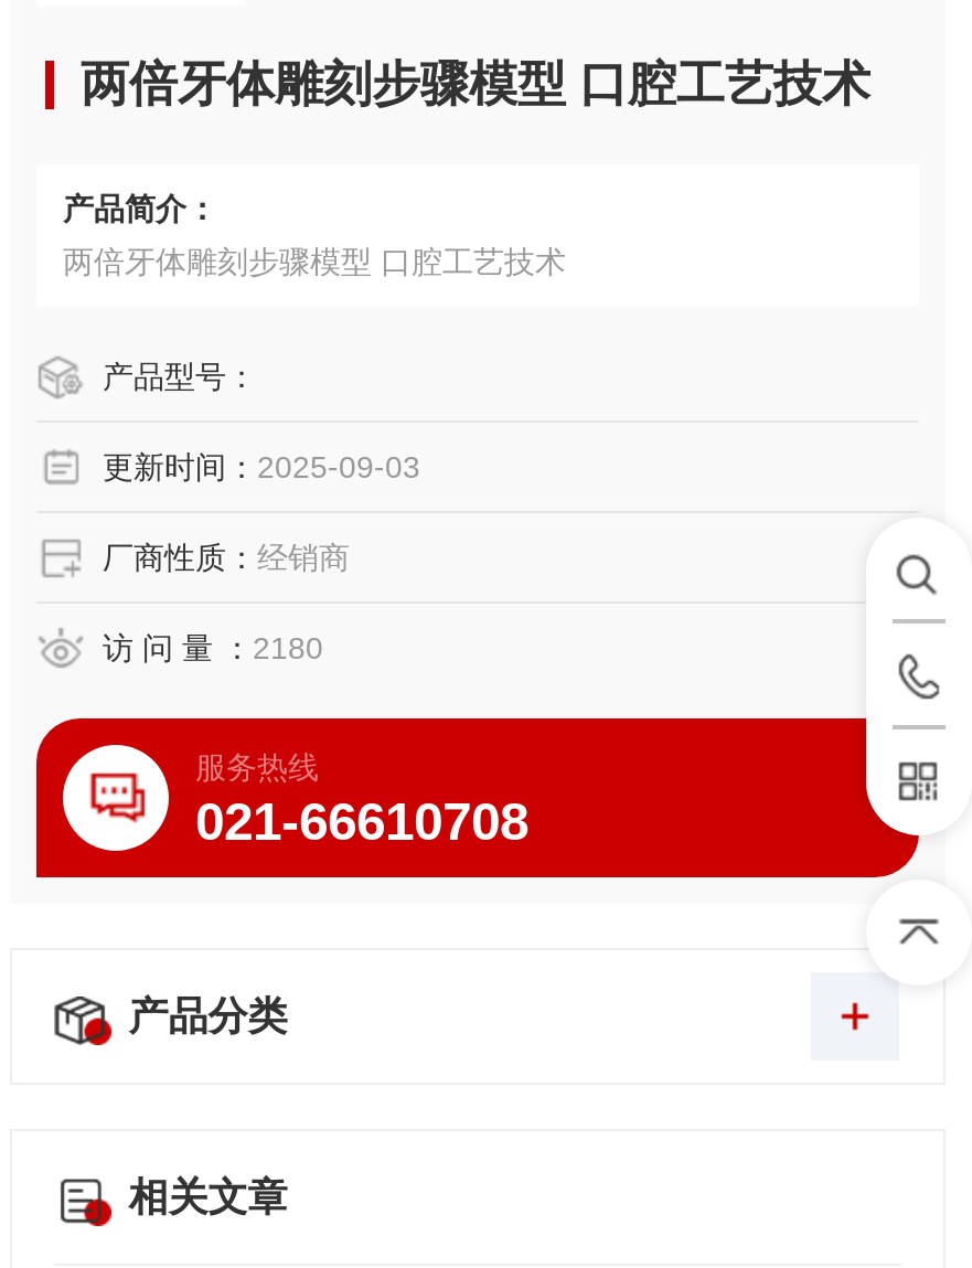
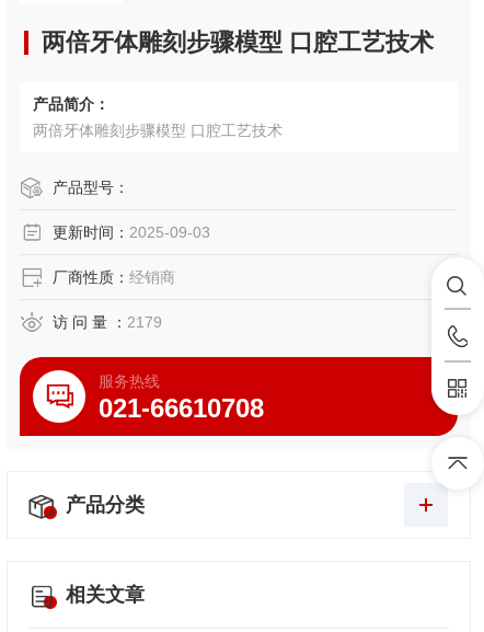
- 访 问 量 ：2180
+ 访 问 量 ：2179
